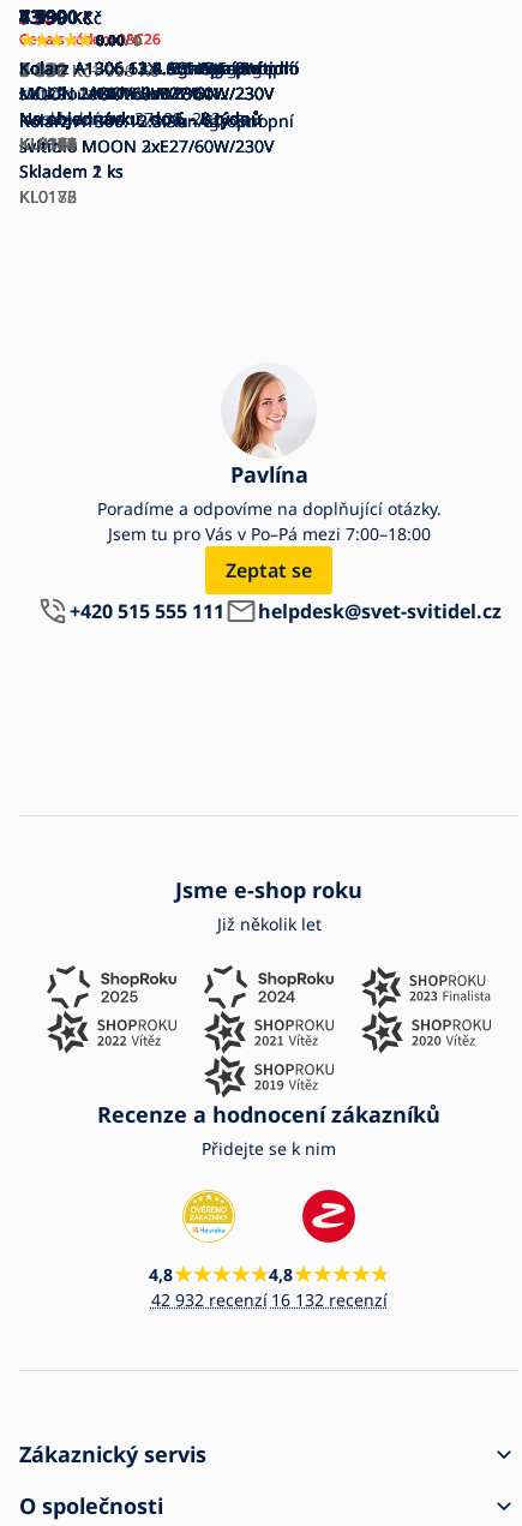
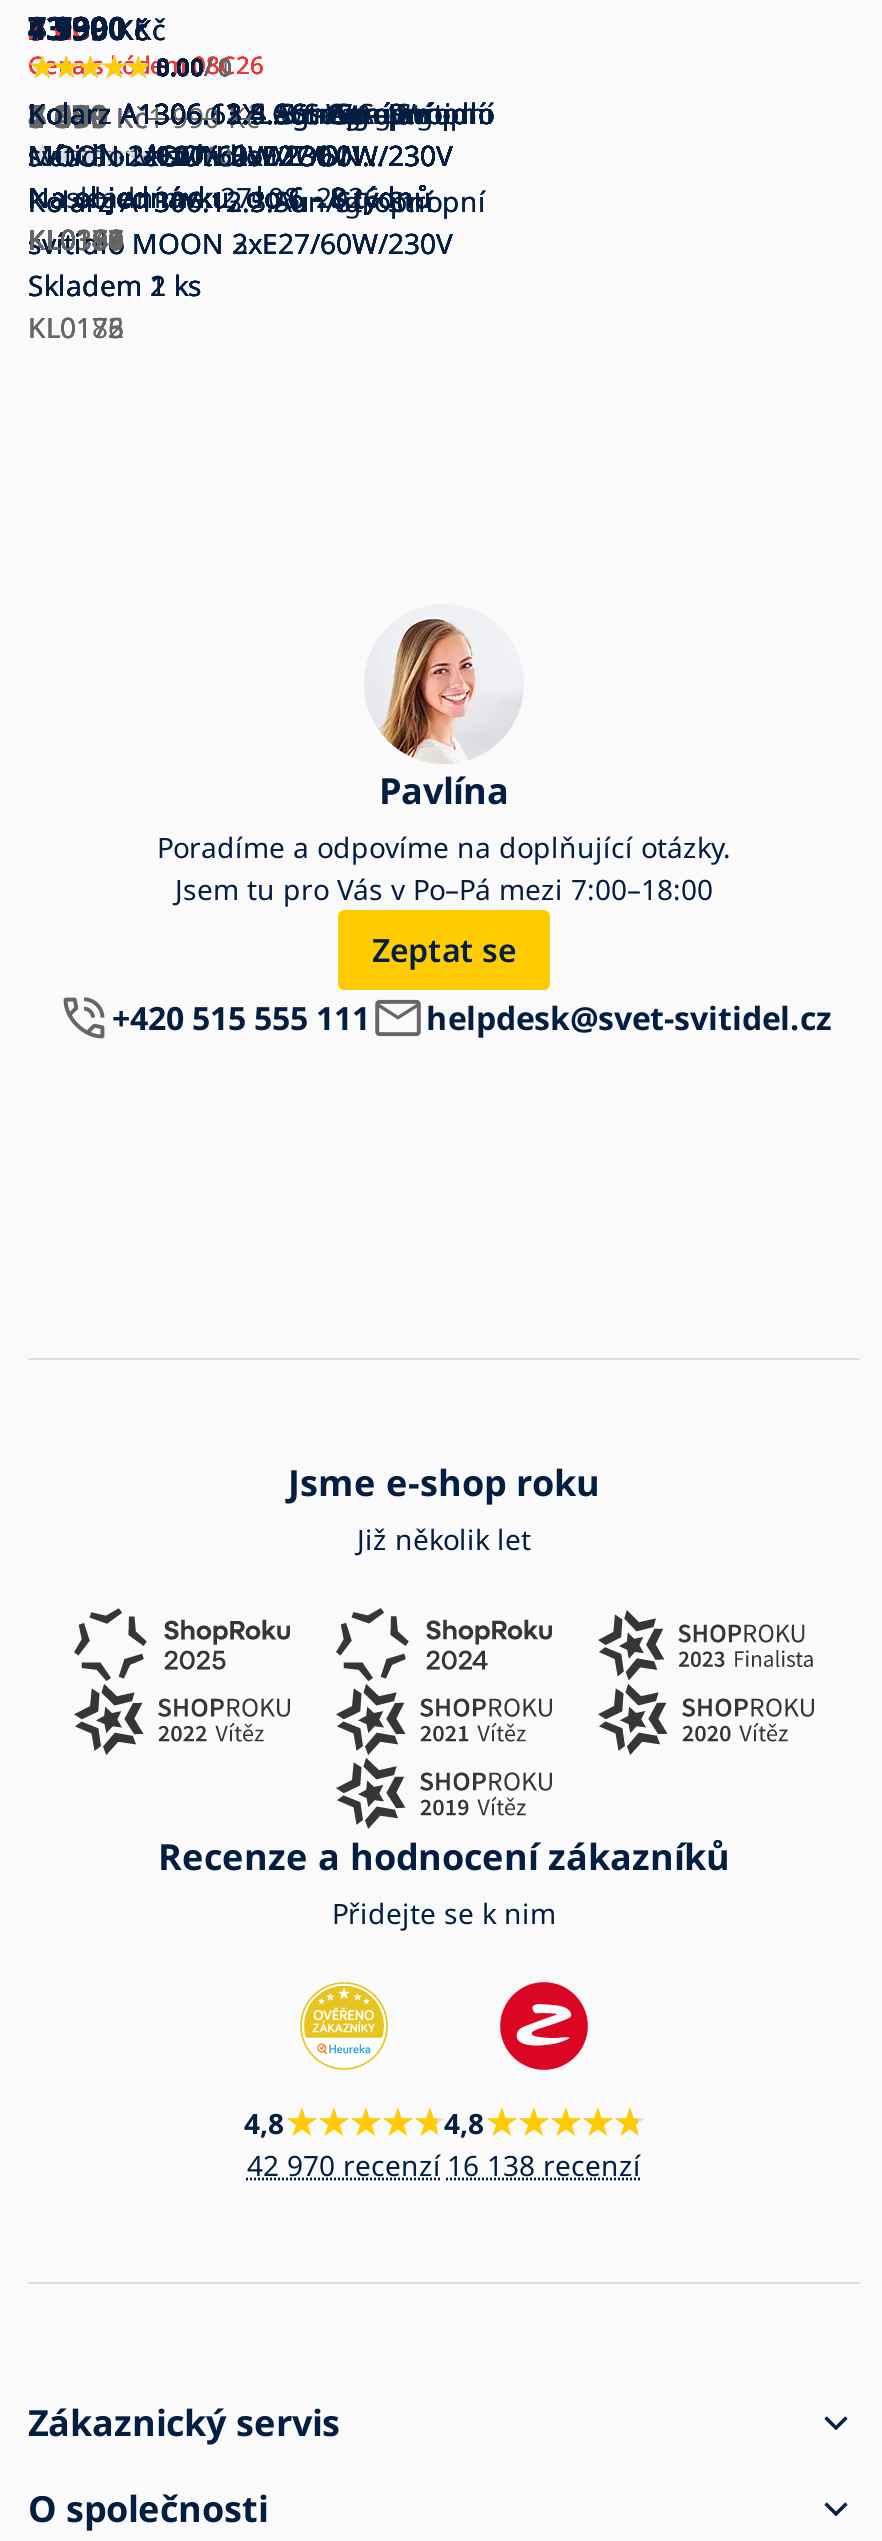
- 42 932 recenzí
+ 42 970 recenzí

- 16 132 recenzí
+ 16 138 recenzí
